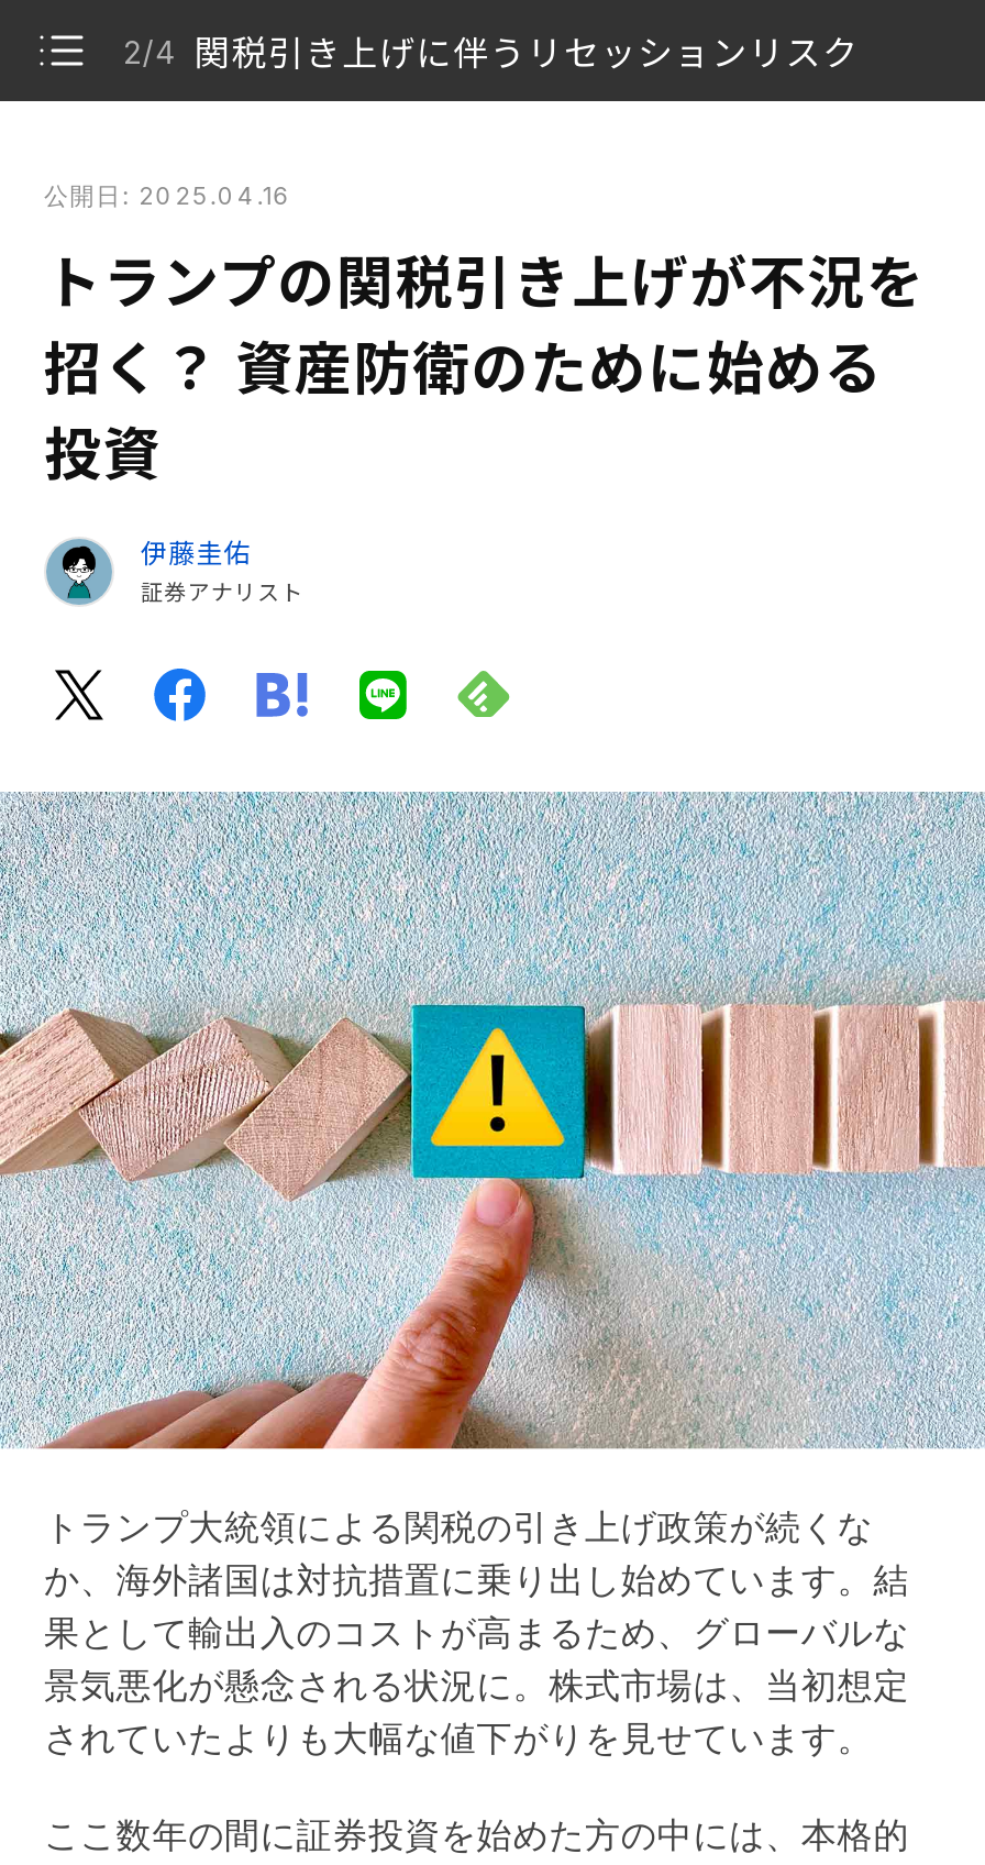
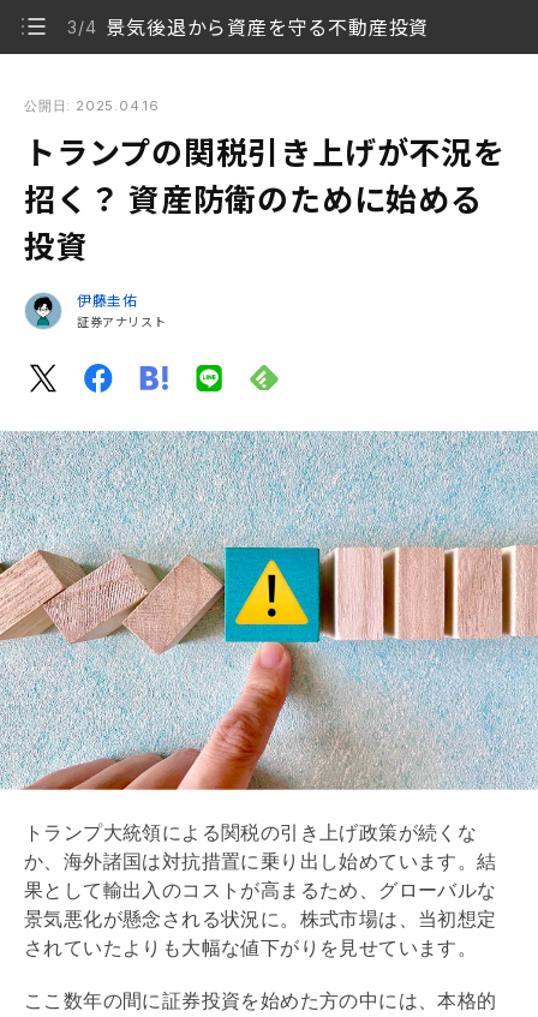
- 2/4 関税引き上げに伴うリセッションリスク
+ 3/4 景気後退から資産を守る不動産投資
